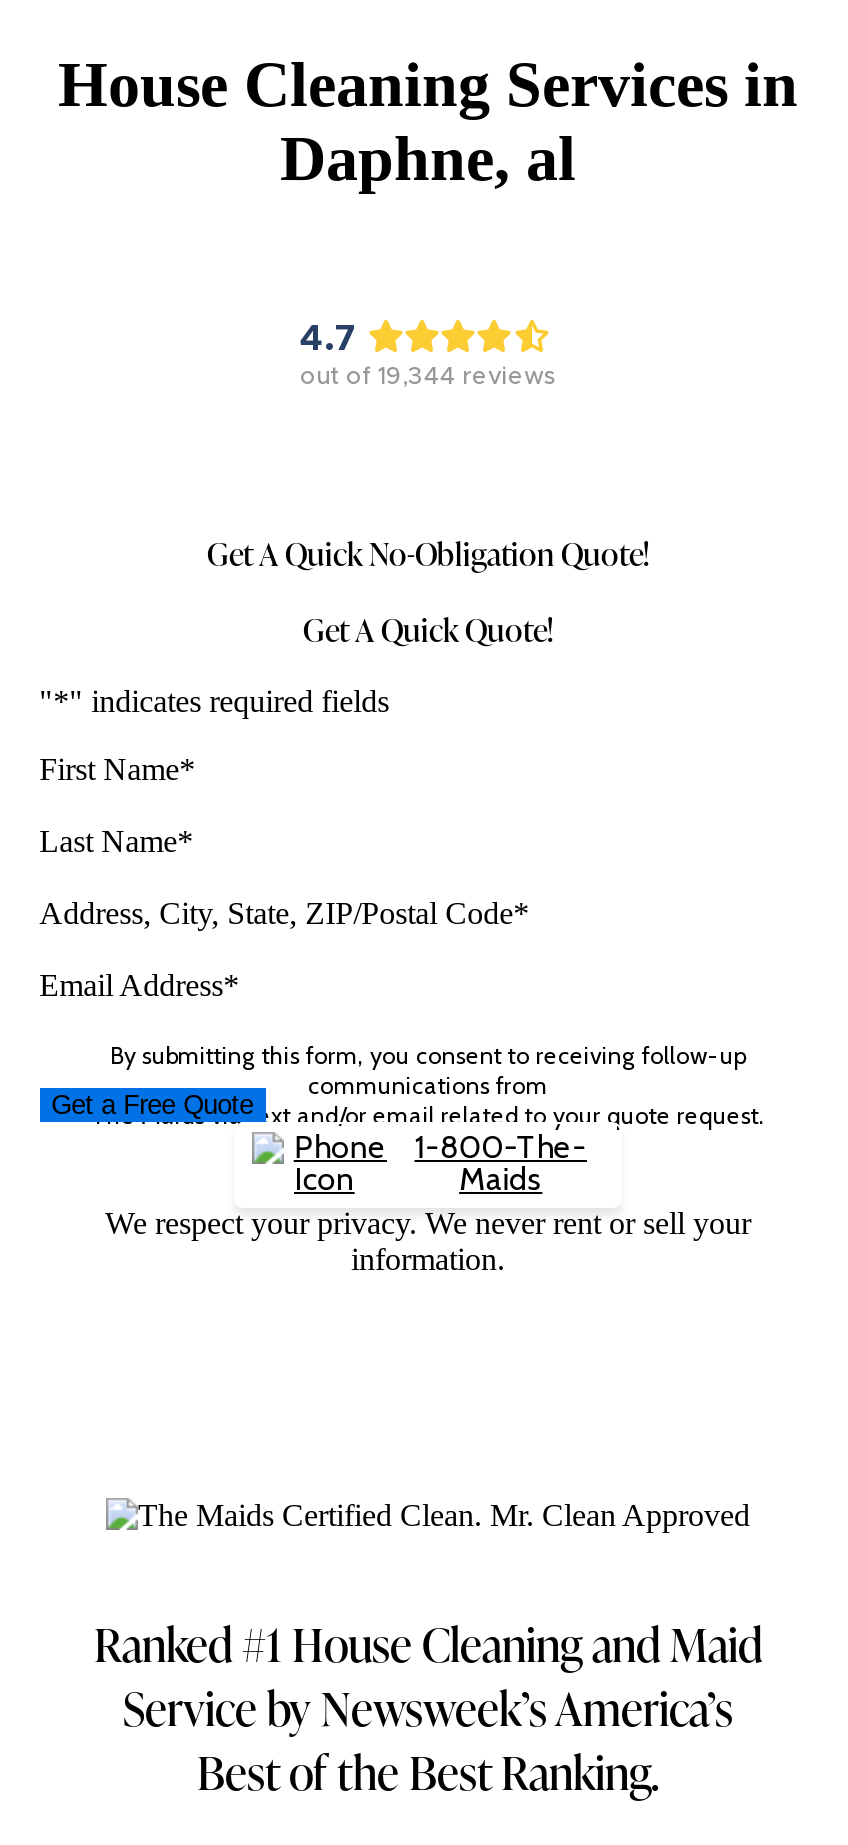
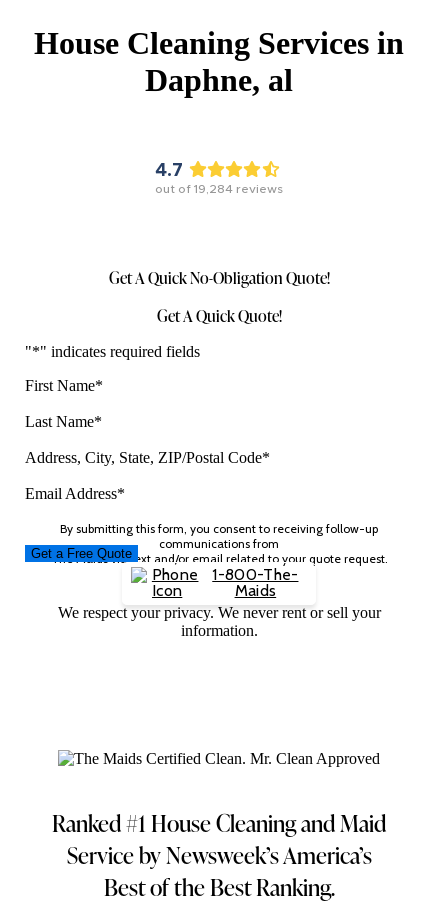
- out of 19,344 reviews
+ out of 19,284 reviews
